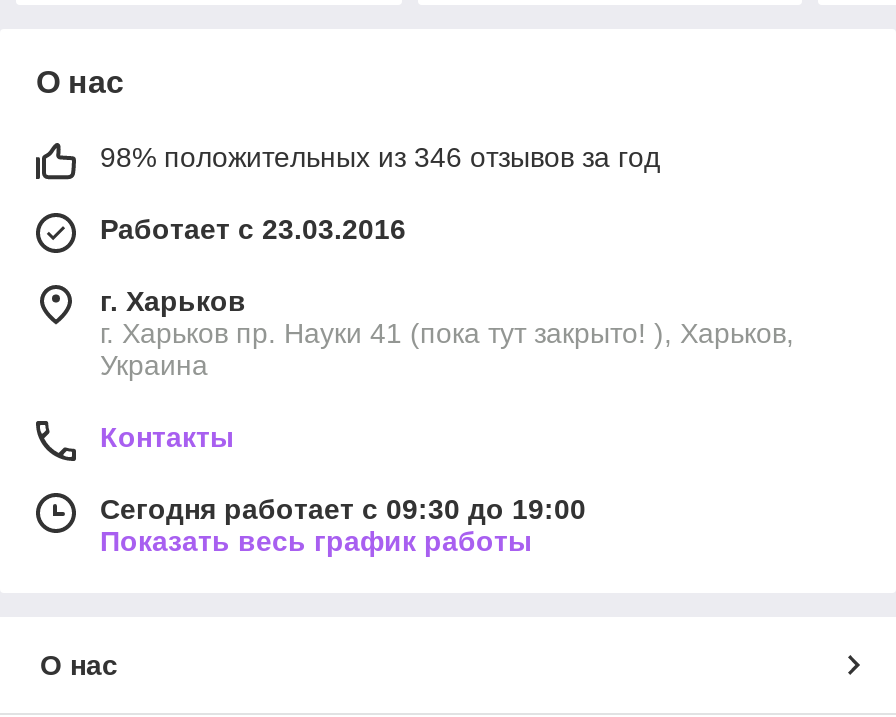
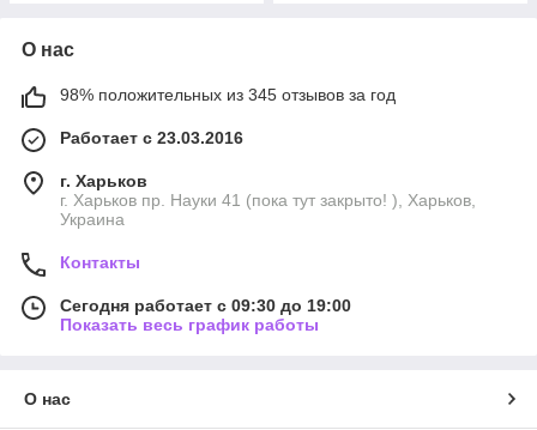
- 98% положительных из 346 отзывов за год
+ 98% положительных из 345 отзывов за год
